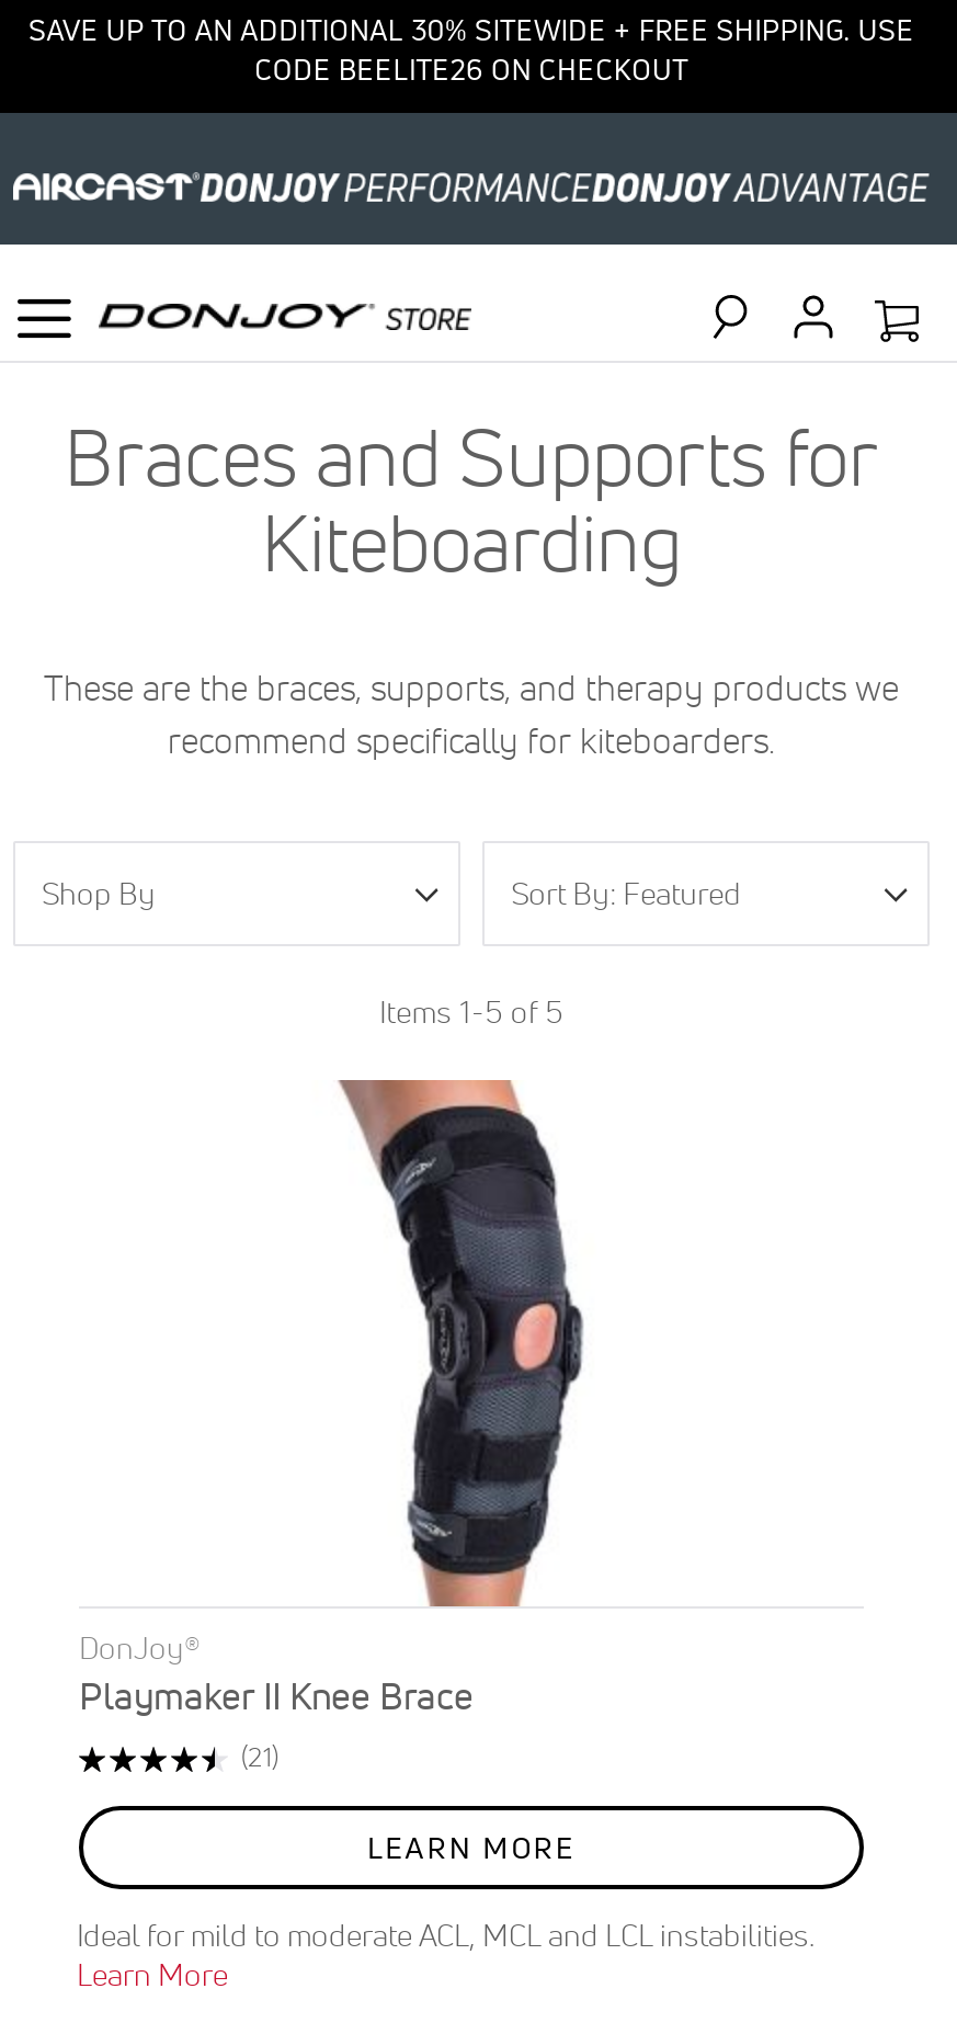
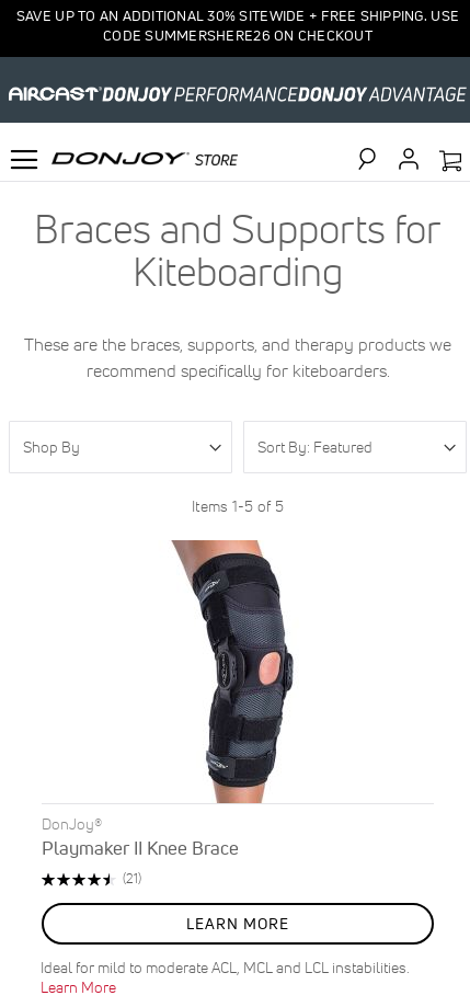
- CODE BEELITE26 ON CHECKOUT
+ CODE SUMMERSHERE26 ON CHECKOUT
